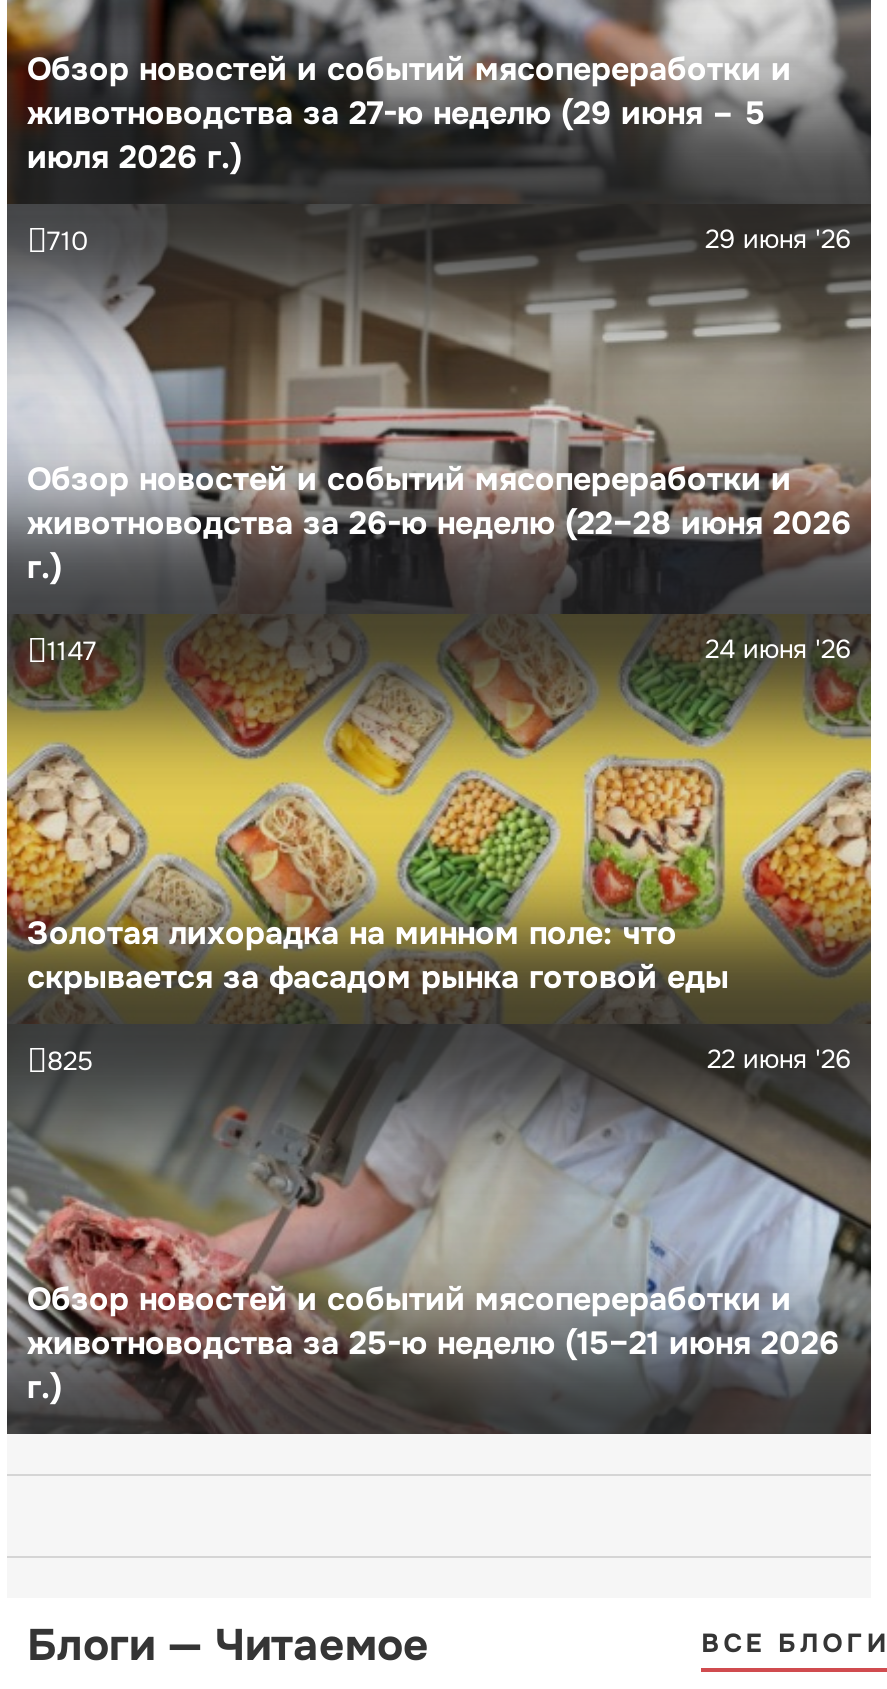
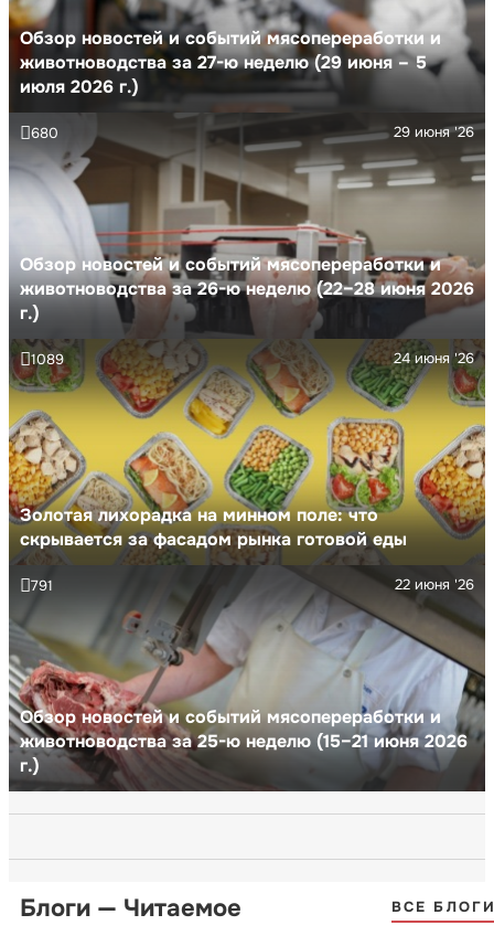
- 710
+ 680

- 1147
+ 1089

- 825
+ 791
